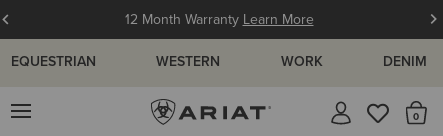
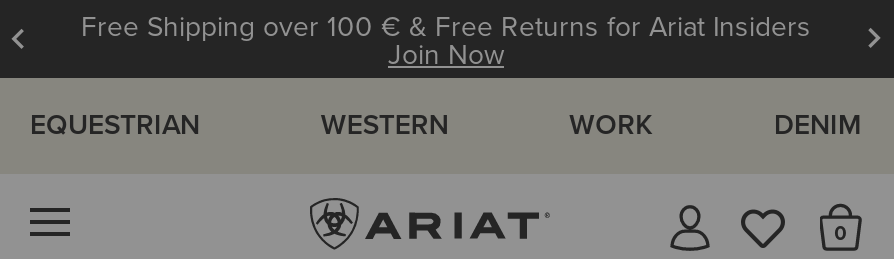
- 12 Month Warranty Learn More
+ Free Shipping over 100 € & Free Returns for Ariat Insiders
+ Join Now
